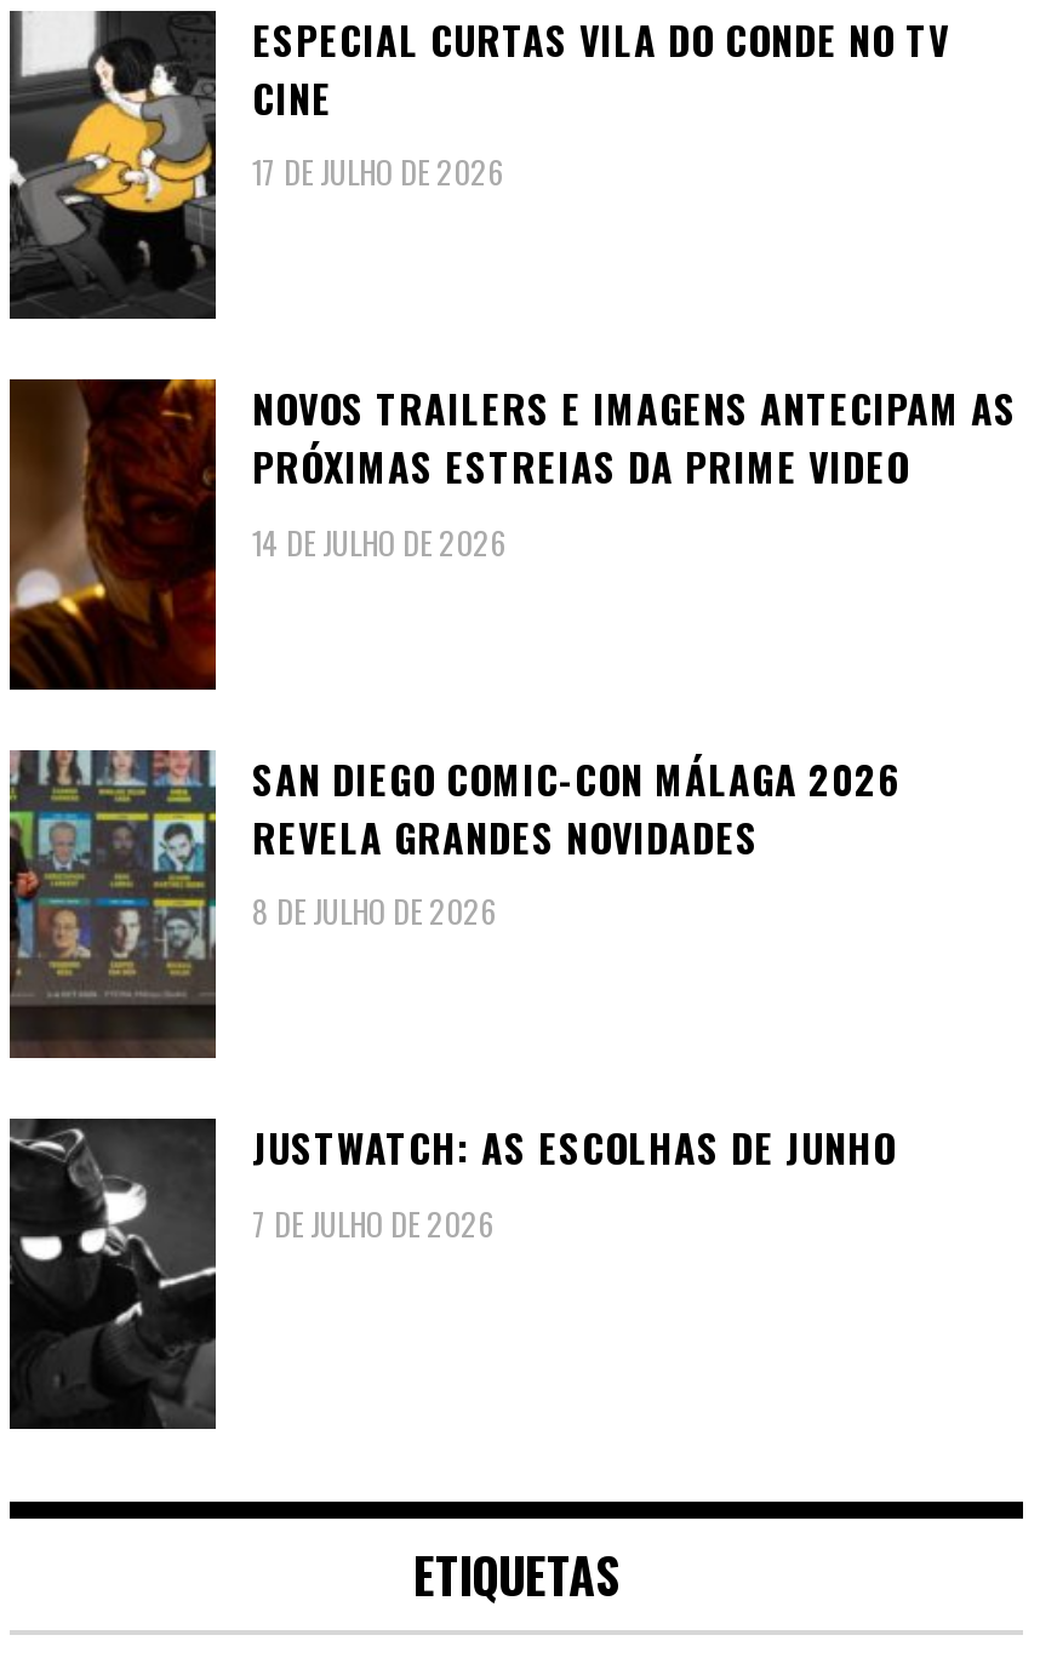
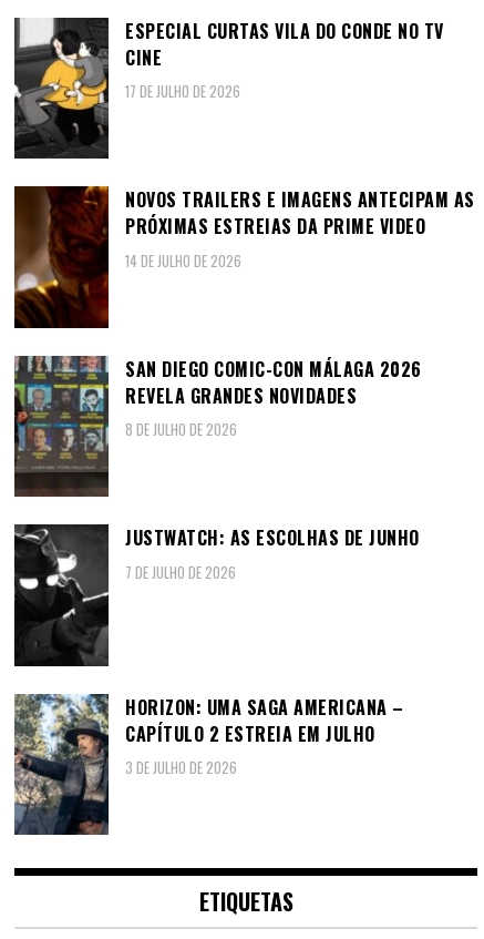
+ [image]
+ HORIZON: UMA SAGA AMERICANA –
+ CAPÍTULO 2 ESTREIA EM JULHO
+ 3 DE JULHO DE 2026
